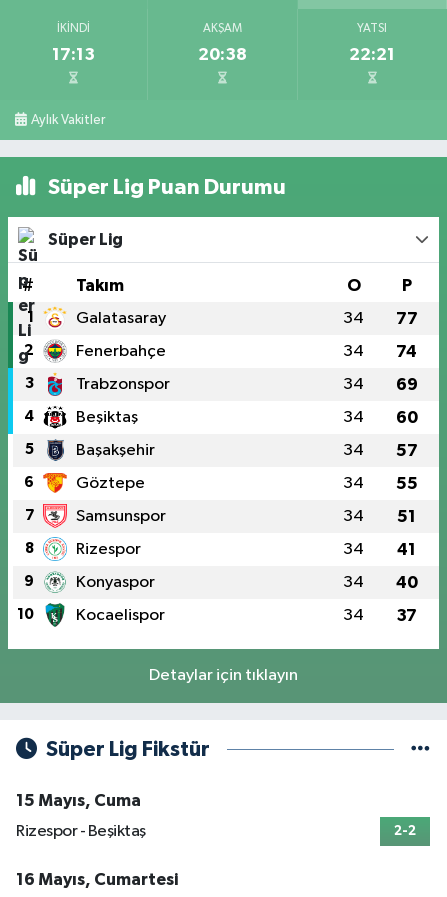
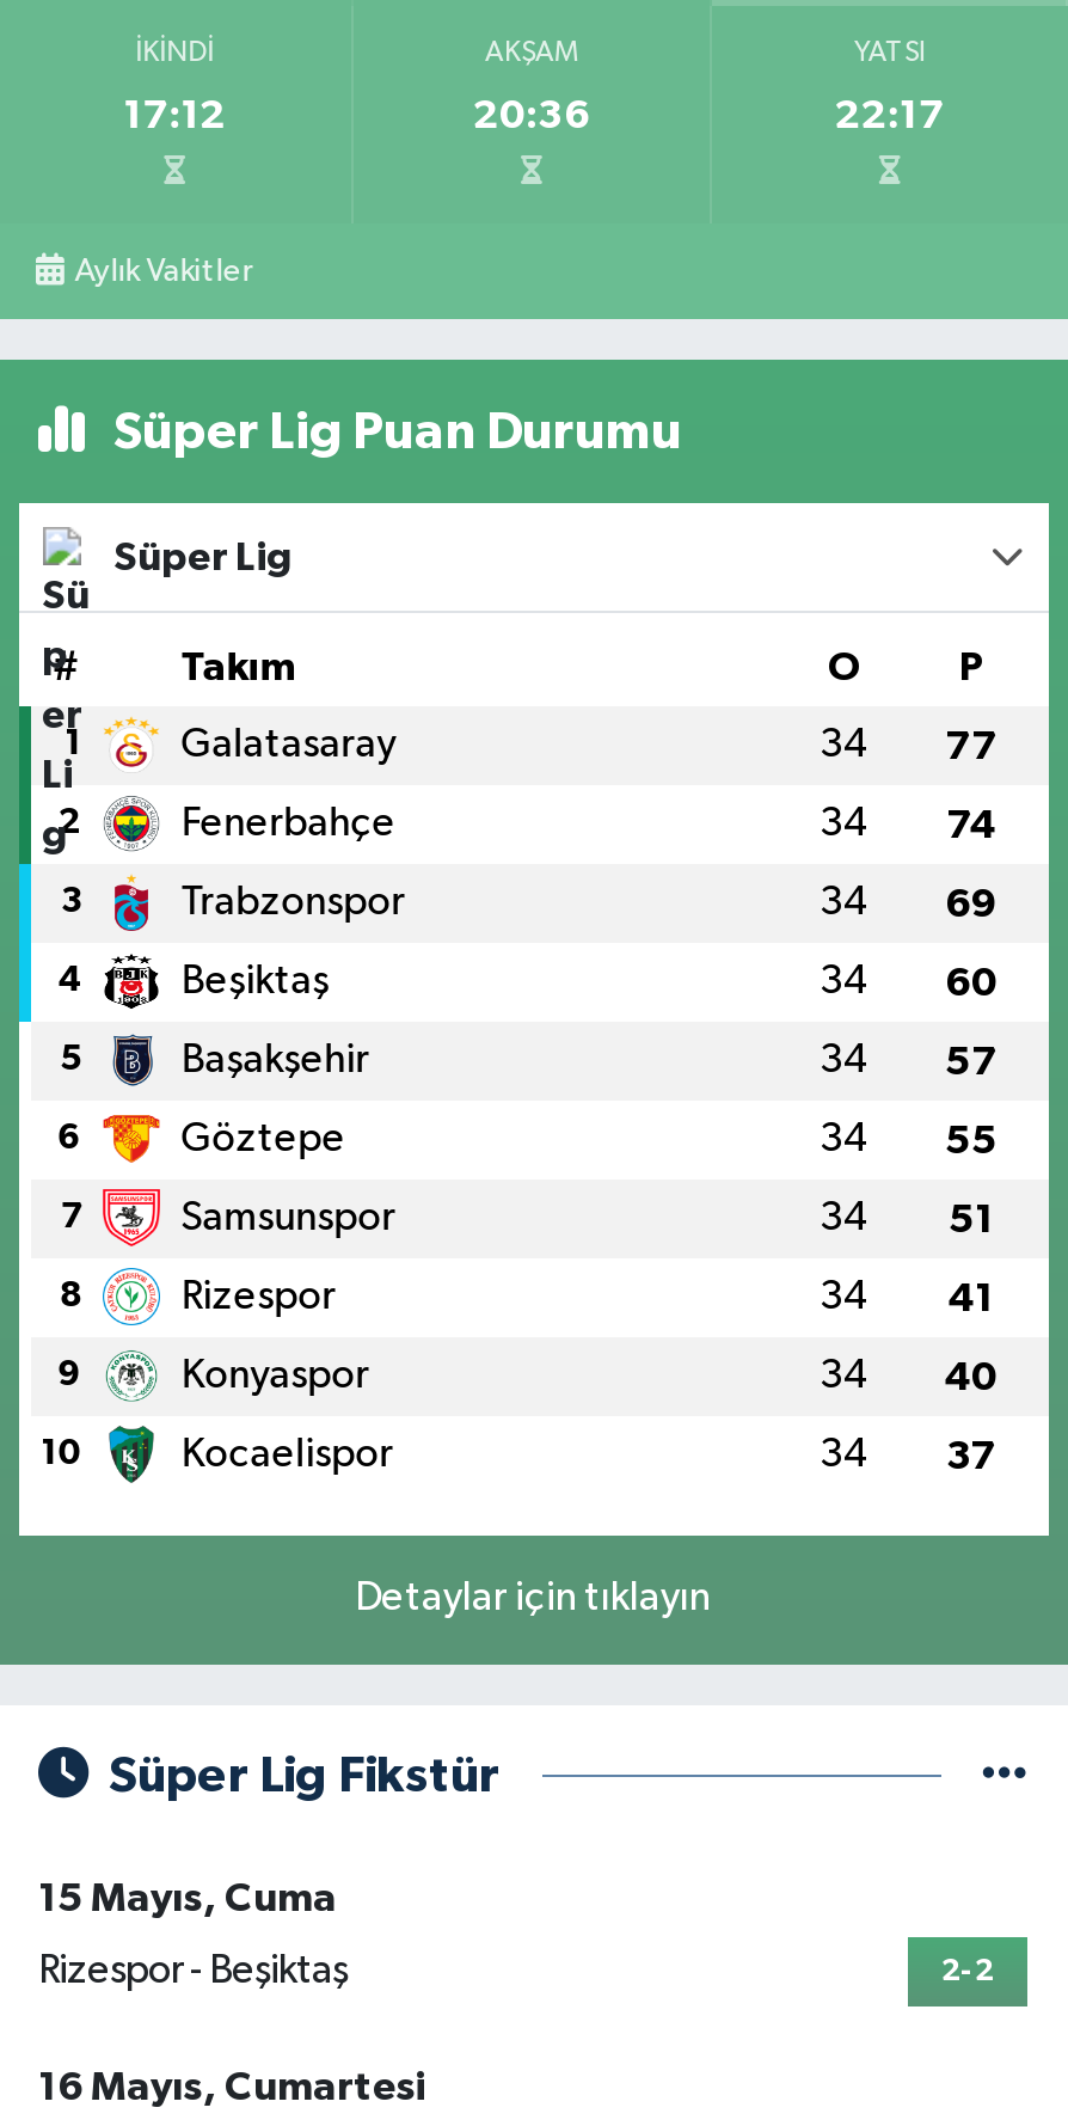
- 17:13
+ 17:12

- 20:38
+ 20:36

- 22:21
+ 22:17
